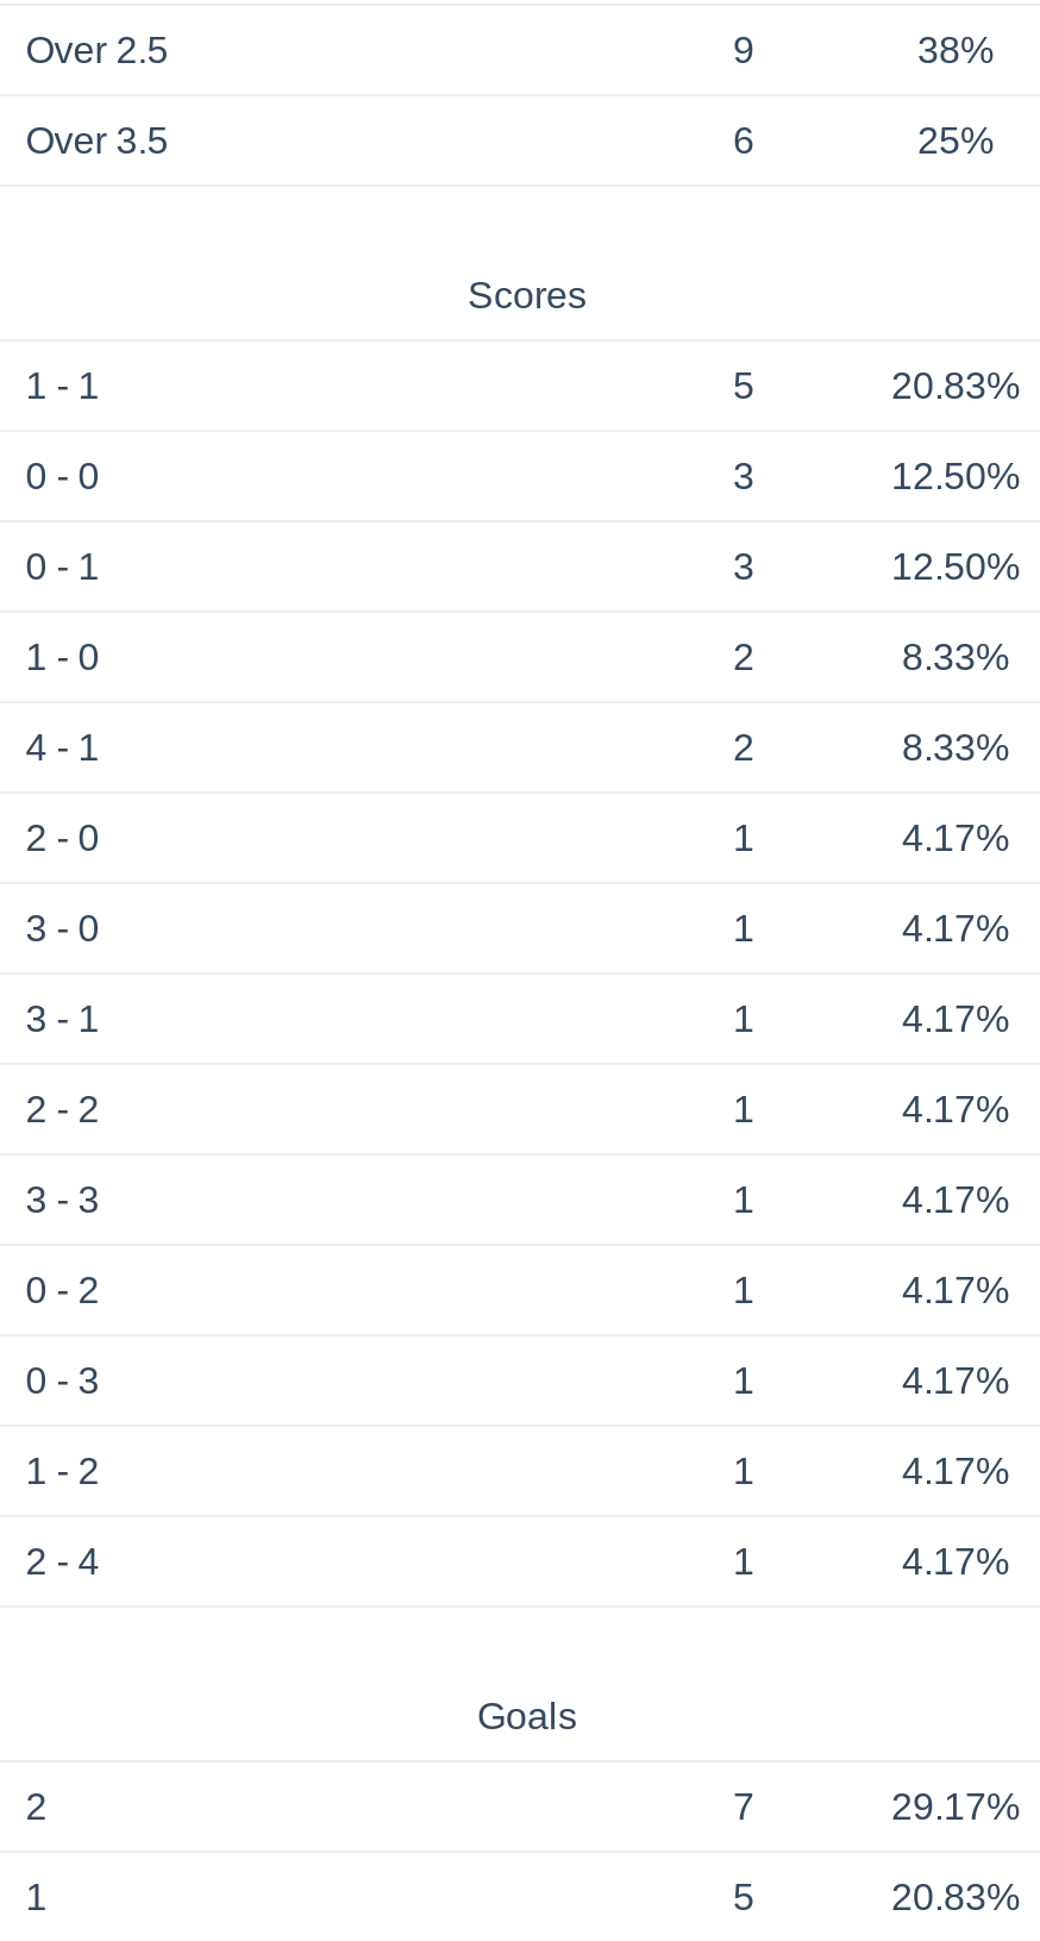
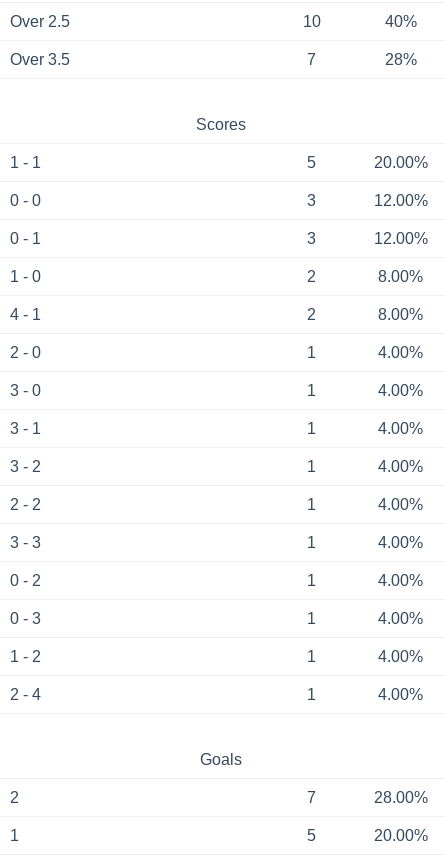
- 9
+ 10

- 38%
+ 40%

- 6
+ 7

- 25%
+ 28%

- 20.83%
+ 20.00%

- 12.50%
+ 12.00%

- 12.50%
+ 12.00%

- 8.33%
+ 8.00%

- 8.33%
+ 8.00%

- 4.17%
+ 4.00%

- 4.17%
+ 4.00%

- 4.17%
+ 4.00%
+ 3 - 2
+ 1
+ 4.00%

- 4.17%
+ 4.00%

- 4.17%
+ 4.00%

- 4.17%
+ 4.00%

- 4.17%
+ 4.00%

- 4.17%
+ 4.00%

- 4.17%
+ 4.00%

- 29.17%
+ 28.00%

- 20.83%
+ 20.00%
